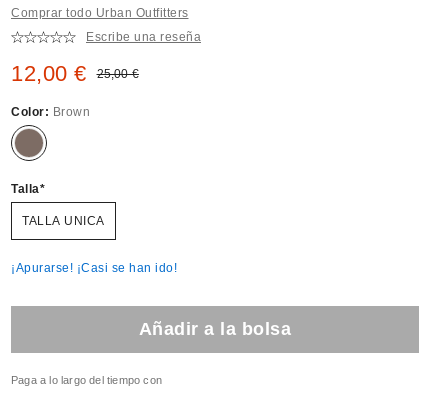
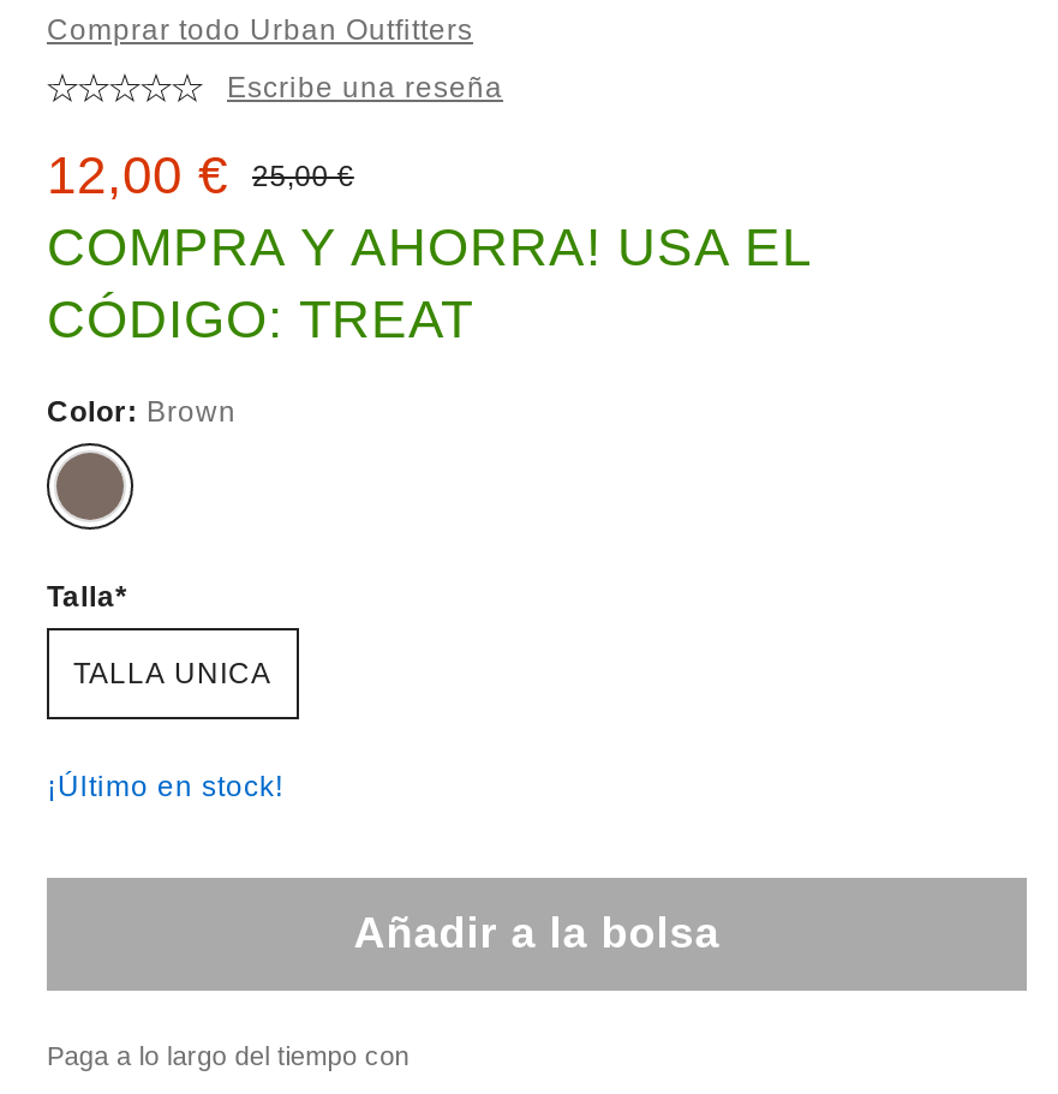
+ COMPRA Y AHORRA! USA EL
+ CÓDIGO: TREAT

- ¡Apurarse! ¡Casi se han ido!
+ ¡Último en stock!
